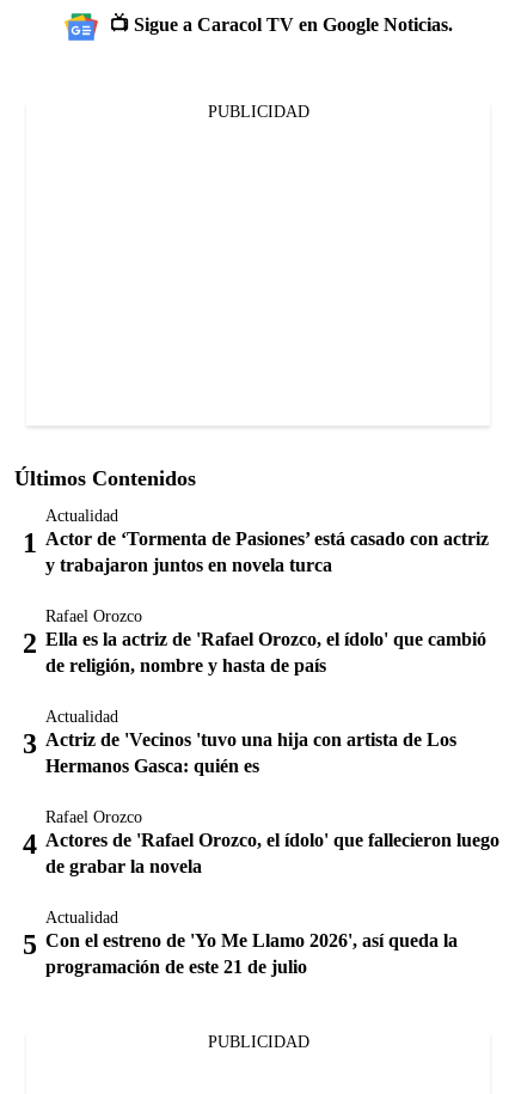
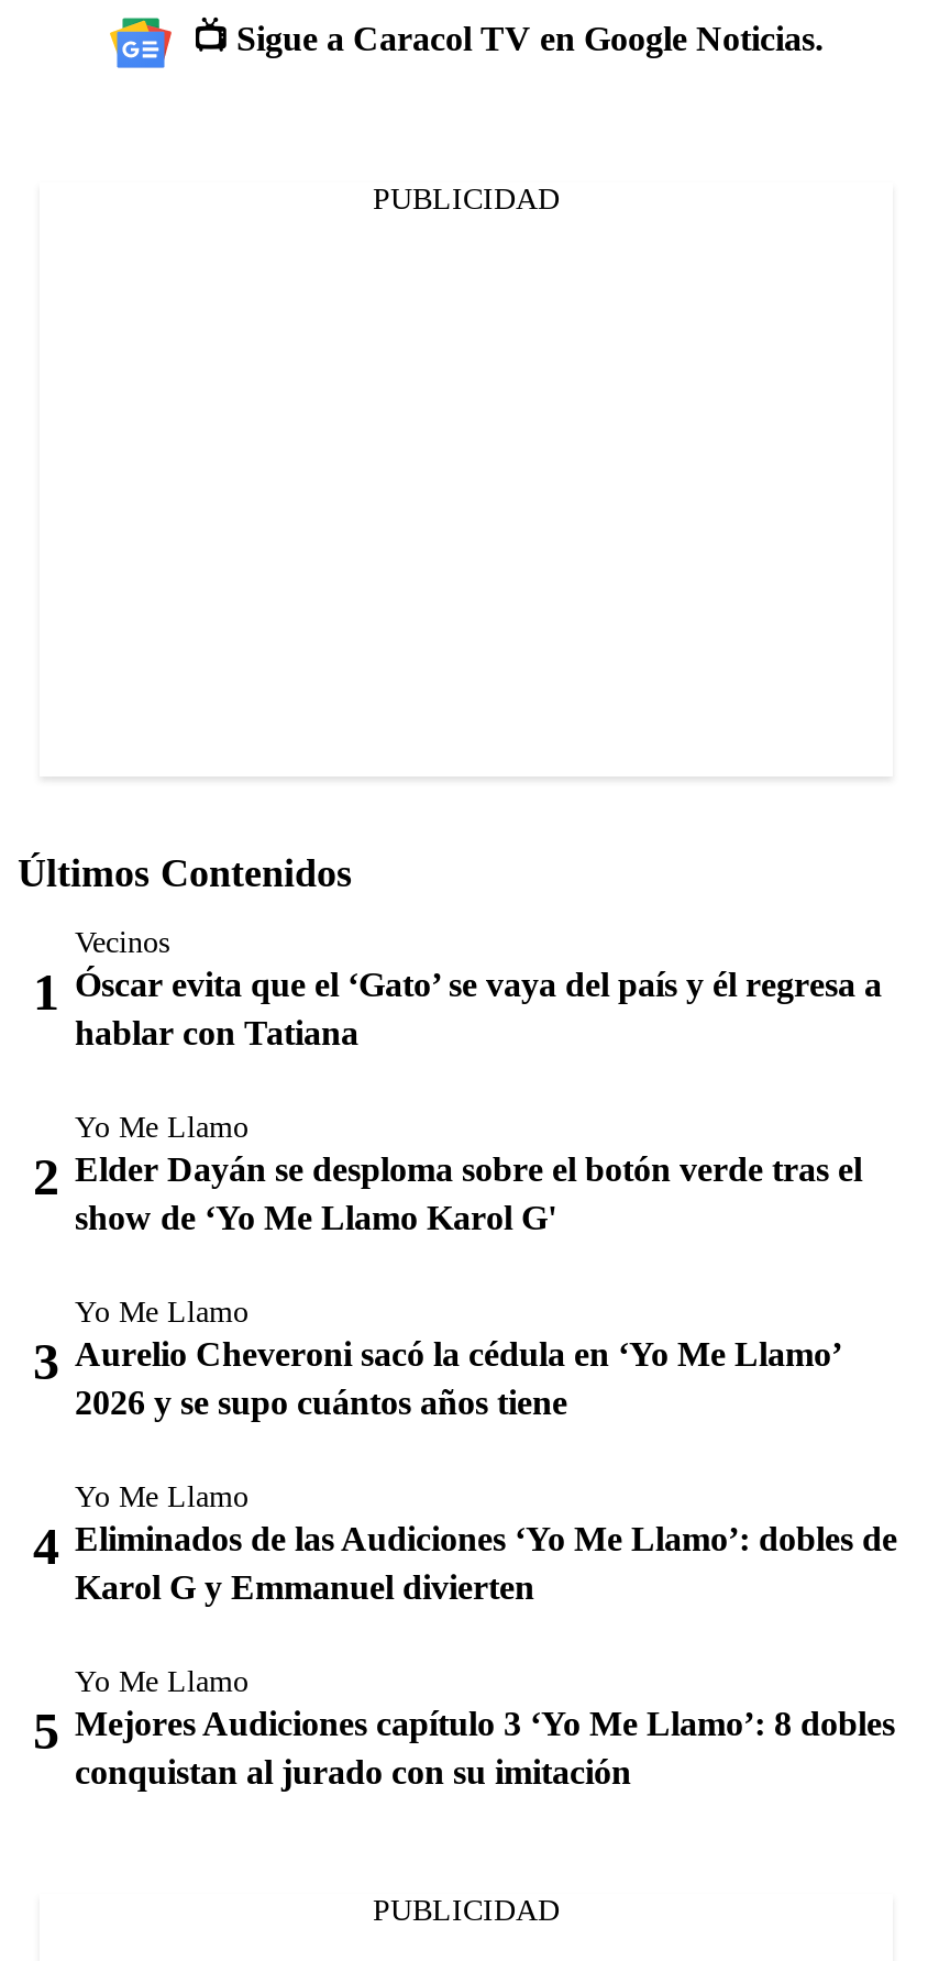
- Actualidad
- Actor de ‘Tormenta de Pasiones’ está casado con actriz
- y trabajaron juntos en novela turca
+ Vecinos
+ Óscar evita que el ‘Gato’ se vaya del país y él regresa a
+ hablar con Tatiana

- Rafael Orozco
- Ella es la actriz de 'Rafael Orozco, el ídolo' que cambió
- de religión, nombre y hasta de país
+ Yo Me Llamo
+ Elder Dayán se desploma sobre el botón verde tras el
+ show de ‘Yo Me Llamo Karol G'

- Actualidad
- Actriz de 'Vecinos 'tuvo una hija con artista de Los
- Hermanos Gasca: quién es
+ Yo Me Llamo
+ Aurelio Cheveroni sacó la cédula en ‘Yo Me Llamo’
+ 2026 y se supo cuántos años tiene

- Rafael Orozco
- Actores de 'Rafael Orozco, el ídolo' que fallecieron luego
- de grabar la novela
+ Yo Me Llamo
+ Eliminados de las Audiciones ‘Yo Me Llamo’: dobles de
+ Karol G y Emmanuel divierten

- Actualidad
- Con el estreno de 'Yo Me Llamo 2026', así queda la
- programación de este 21 de julio
+ Yo Me Llamo
+ Mejores Audiciones capítulo 3 ‘Yo Me Llamo’: 8 dobles
+ conquistan al jurado con su imitación
